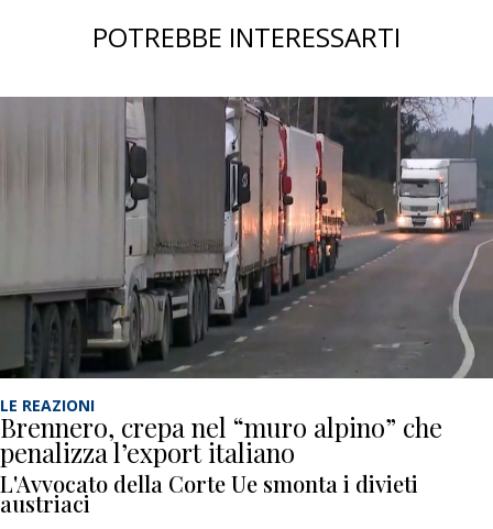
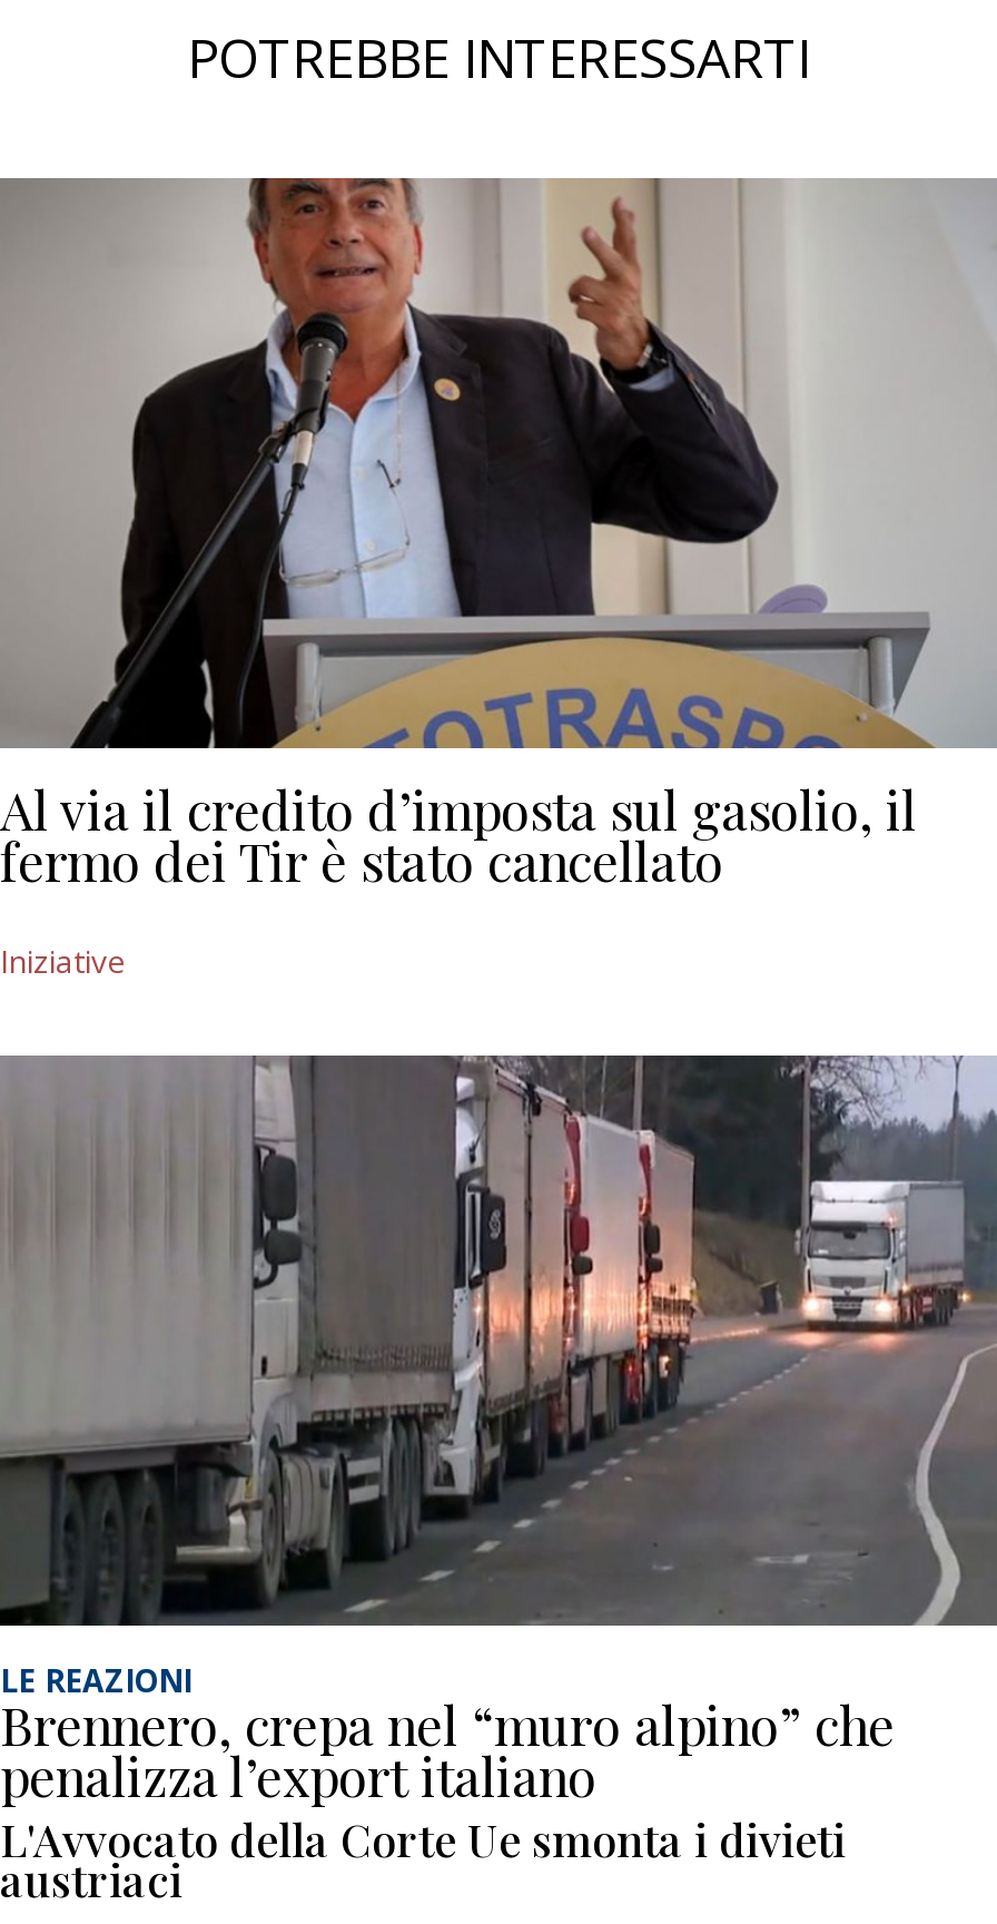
+ [image]
+ Al via il credito d’imposta sul gasolio, il
+ fermo dei Tir è stato cancellato
+ Iniziative
